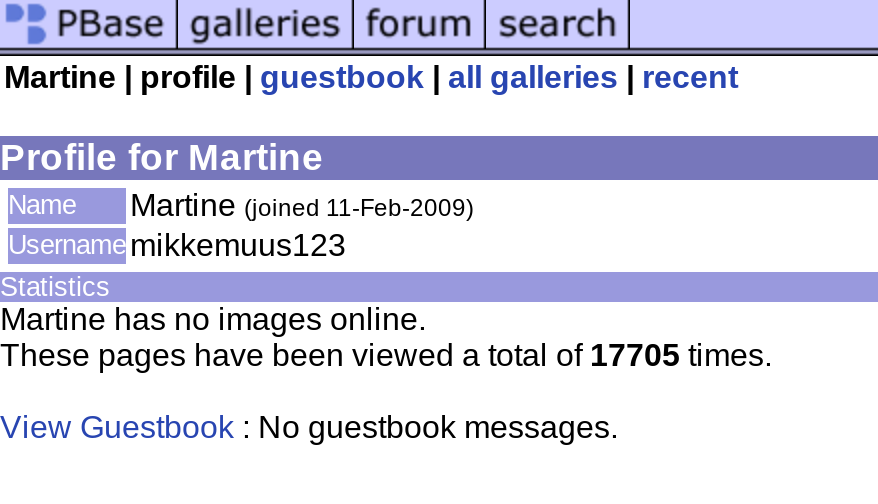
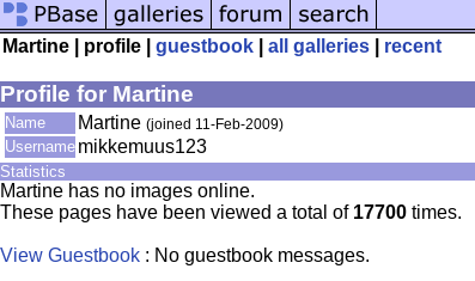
- These pages have been viewed a total of 17705 times.
+ These pages have been viewed a total of 17700 times.
